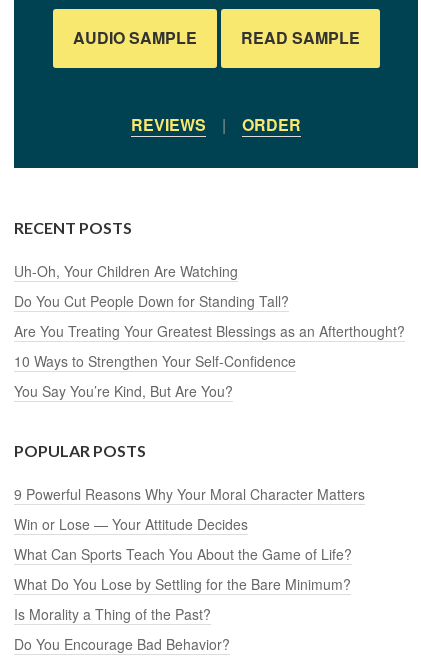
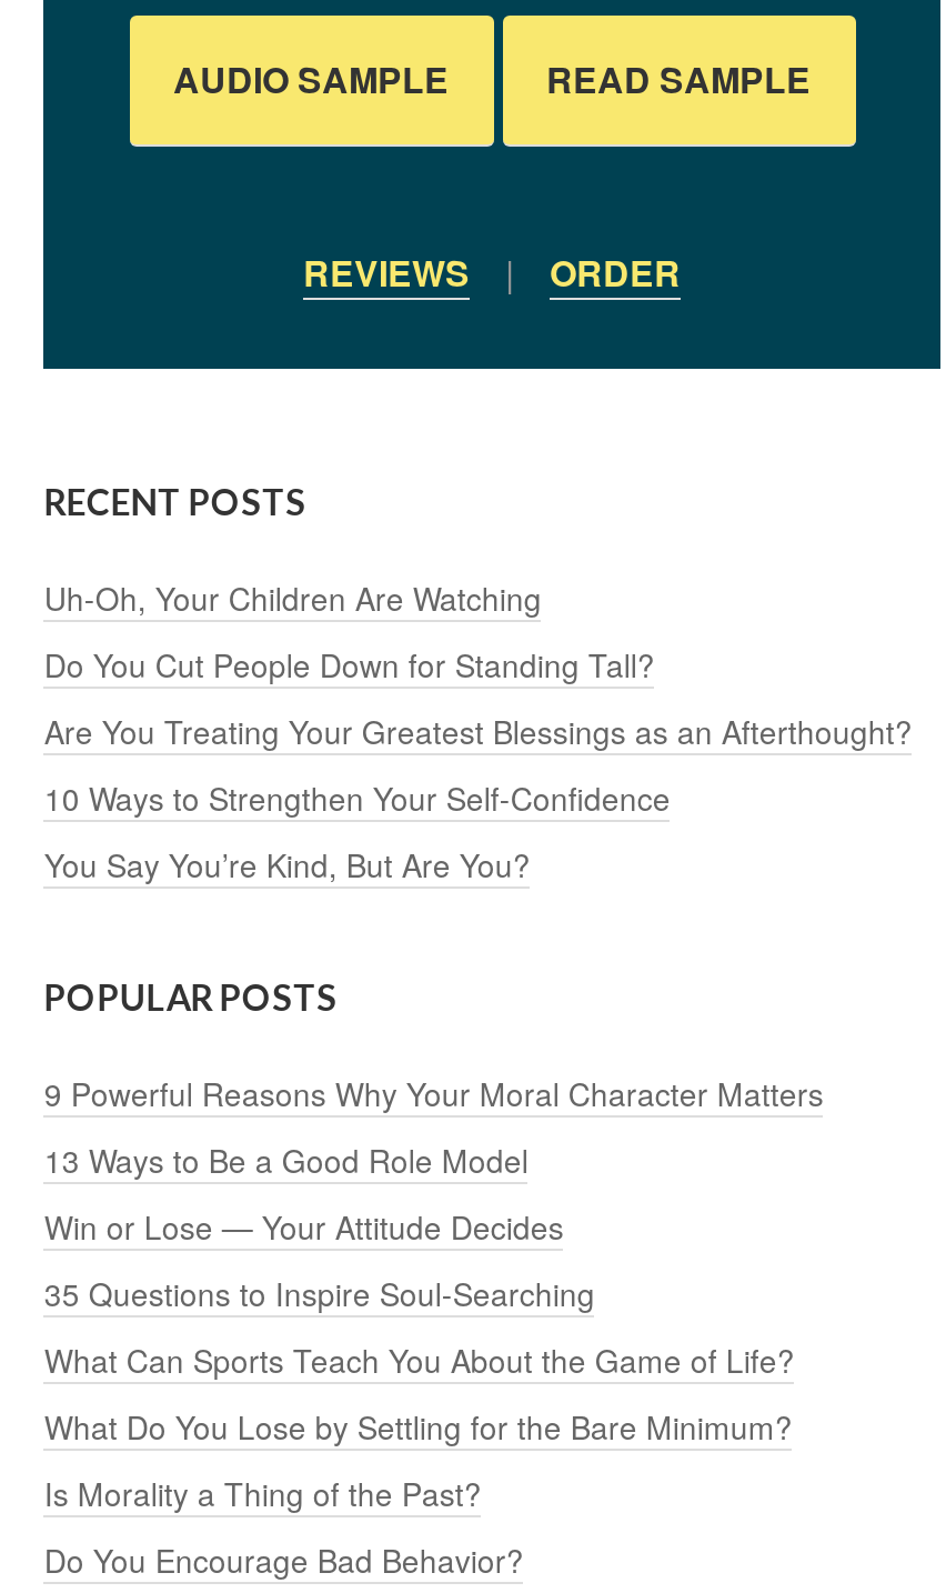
+ 13 Ways to Be a Good Role Model

+ 35 Questions to Inspire Soul-Searching
